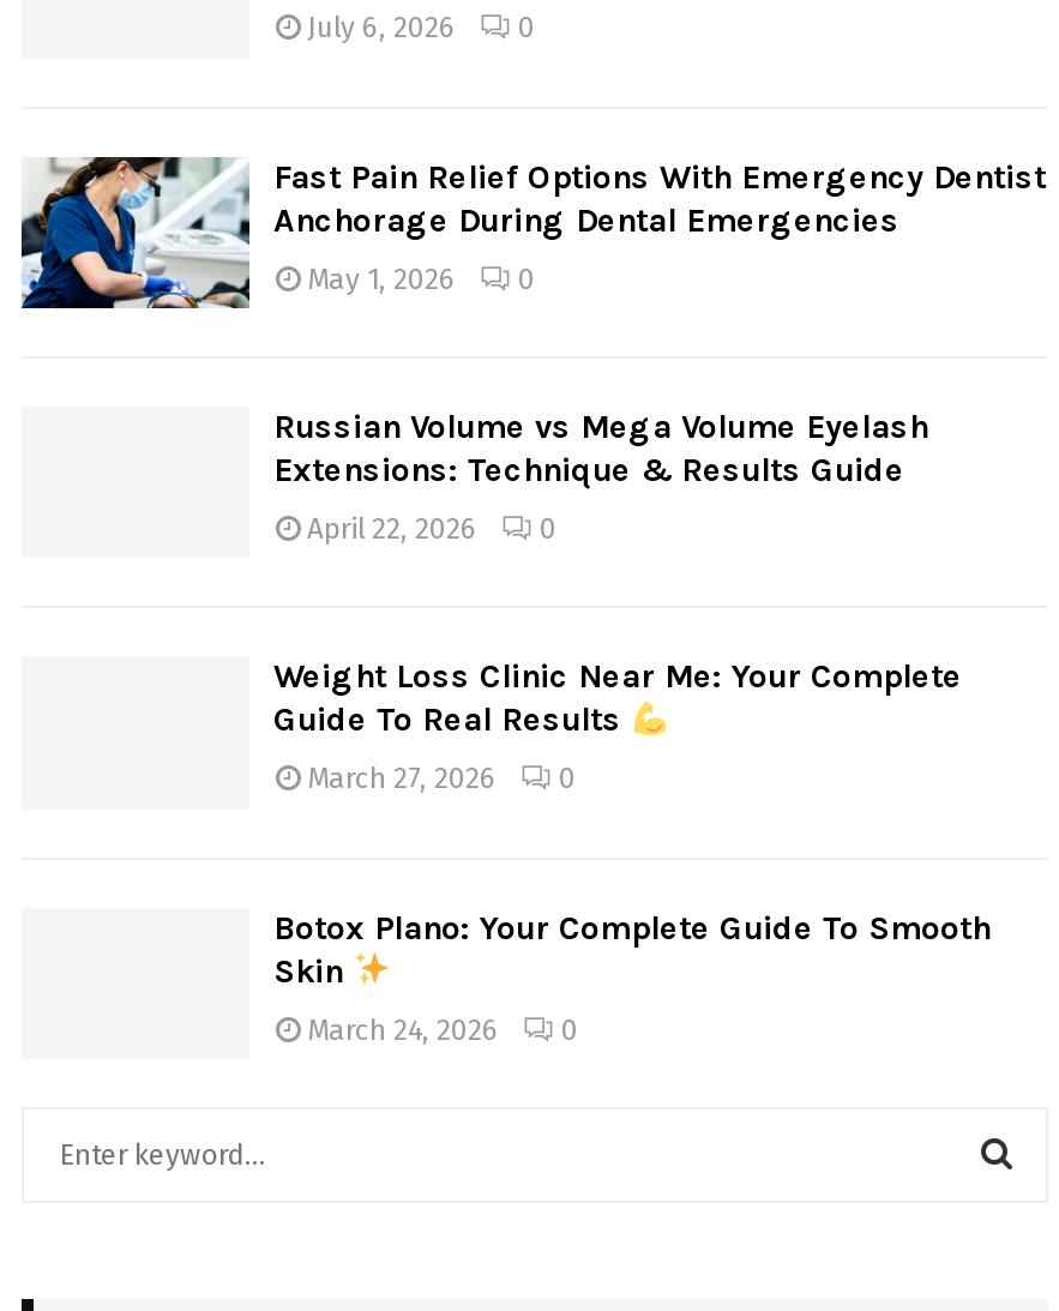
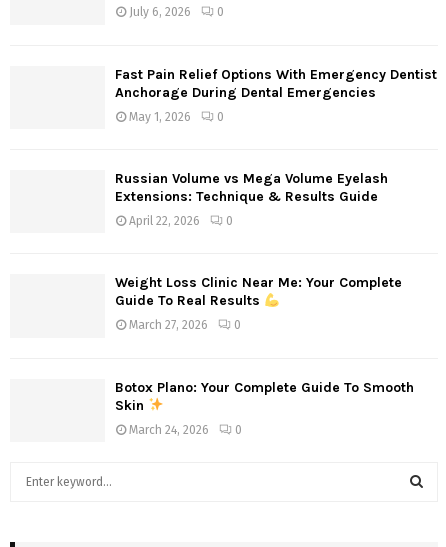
- [image]
